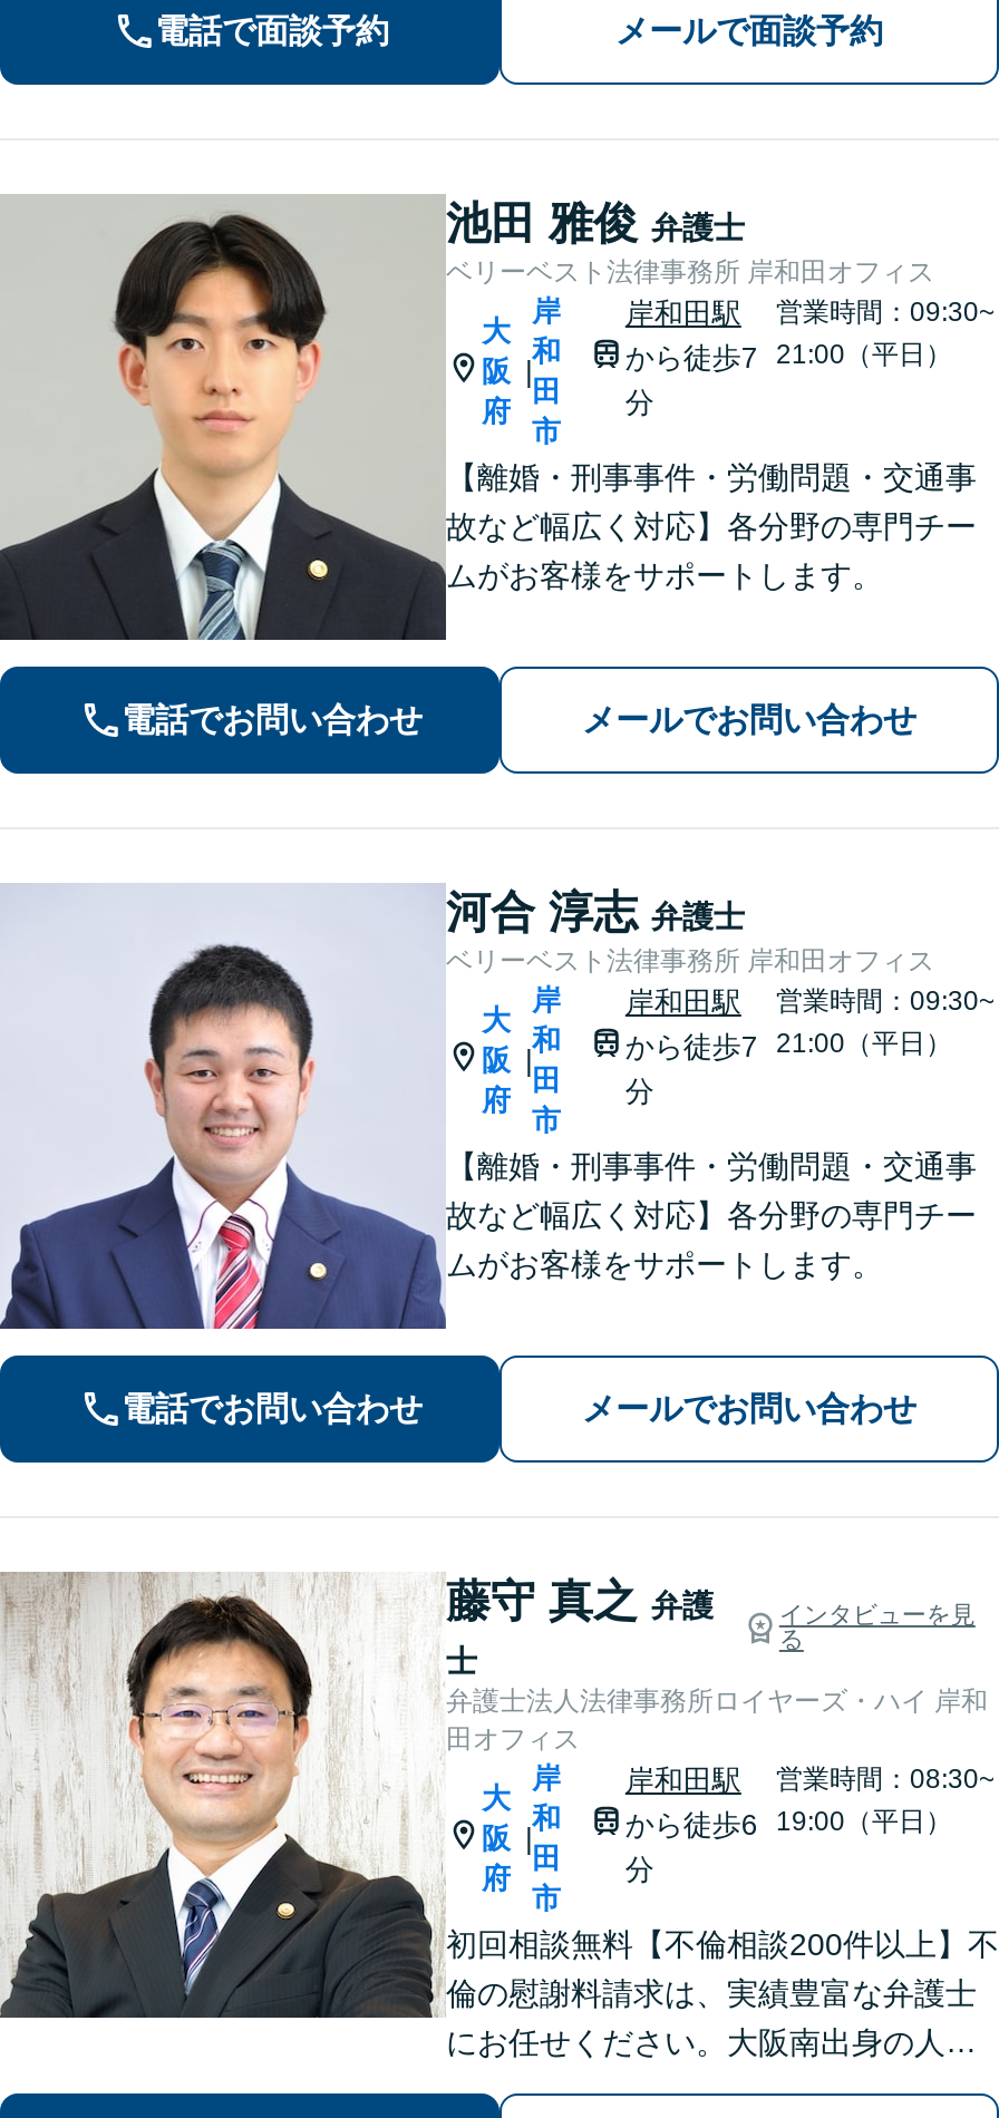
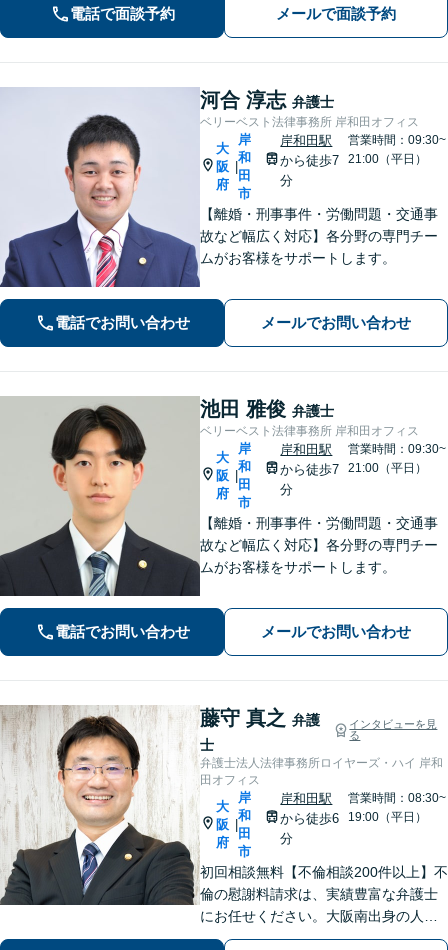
moved down: [image] | 池田 雅俊弁護士

moved up: [image] | 河合 淳志弁護士
